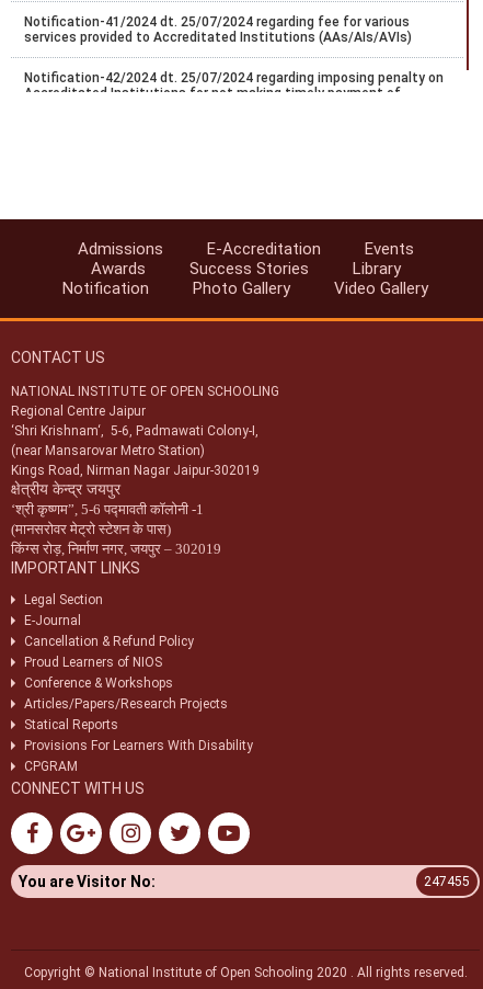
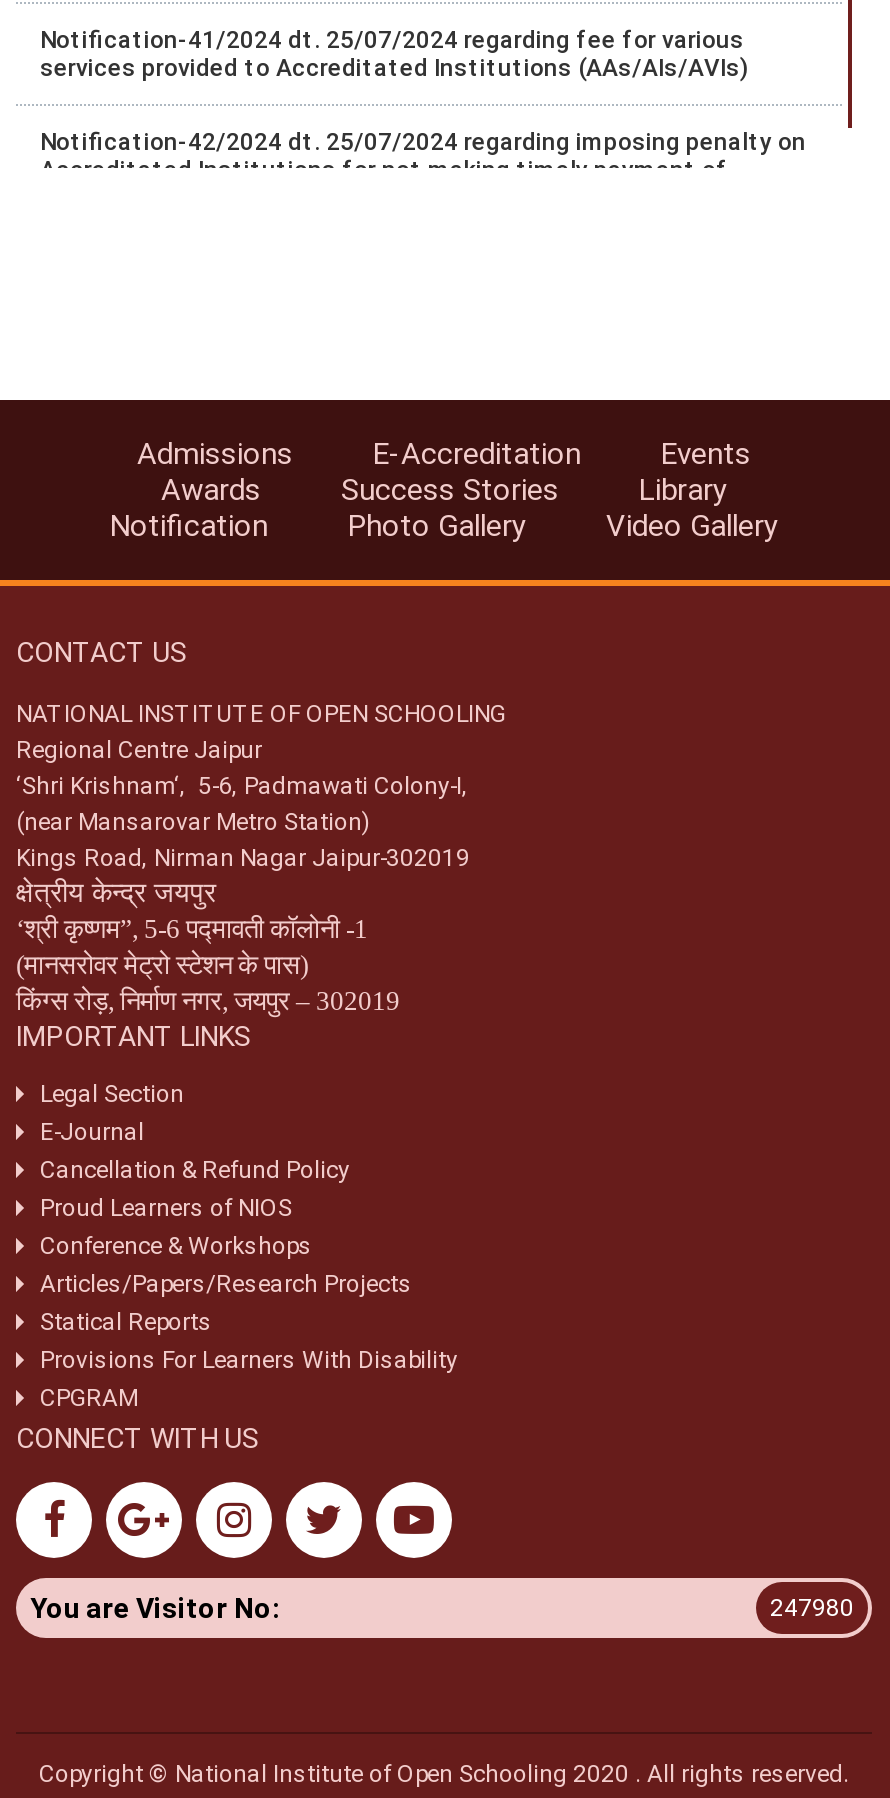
- 247455
+ 247980
